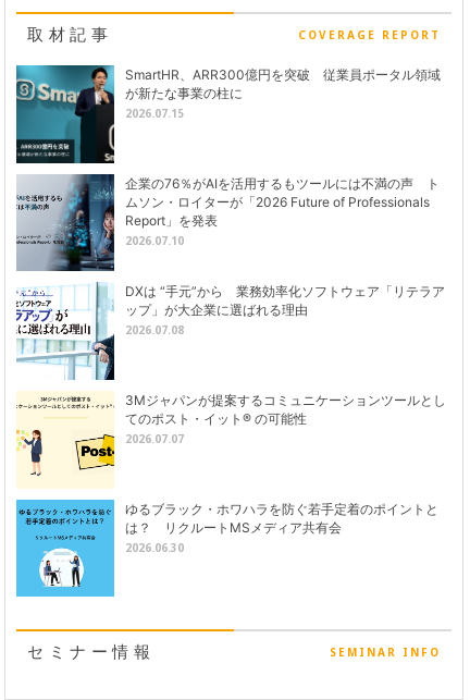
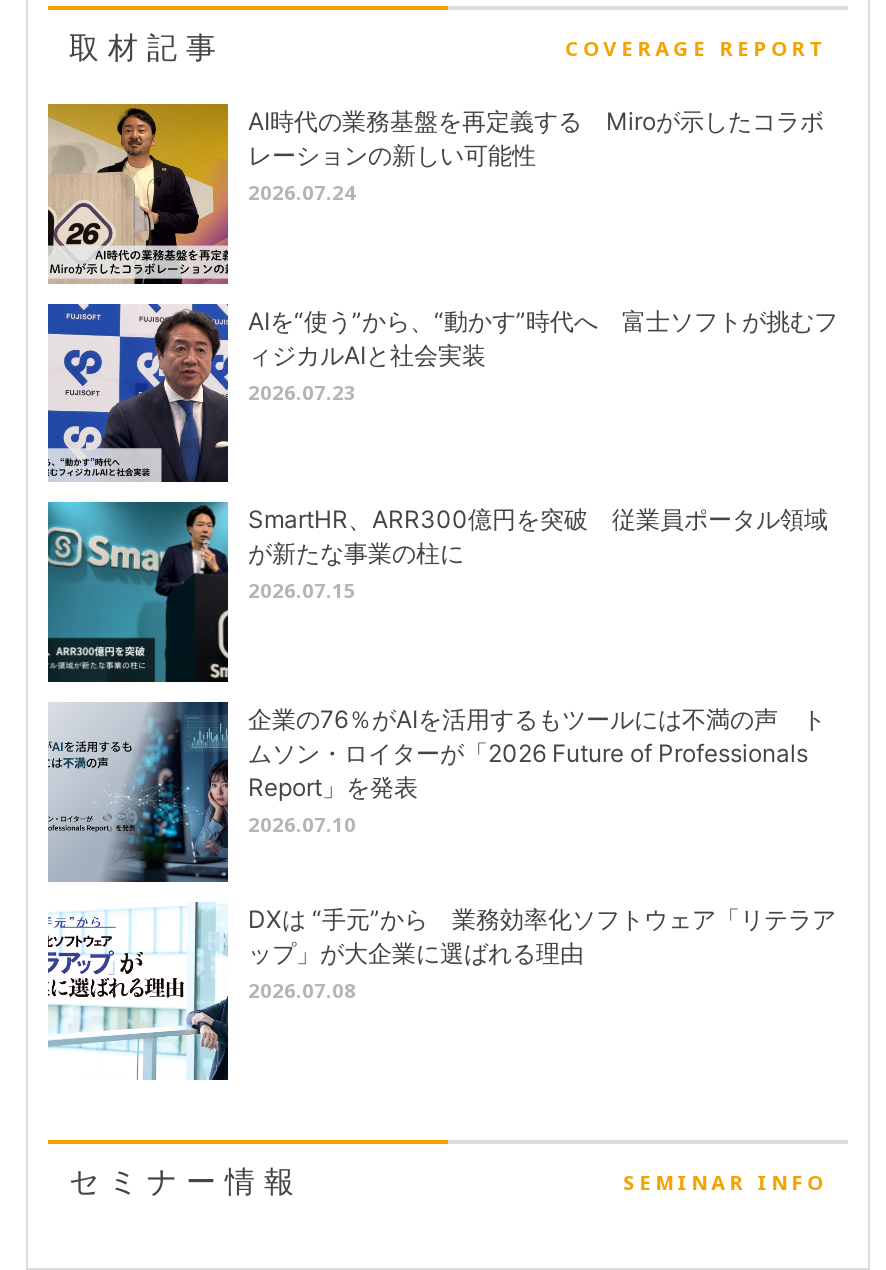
+ [image]
+ AI時代の業務基盤を再定義する Miroが示したコラボ
+ レーションの新しい可能性
+ 2026.07.24

+ [image]
+ AIを“使う”から、“動かす”時代へ 富士ソフトが挑むフ
+ ィジカルAIと社会実装
+ 2026.07.23

moved down: [image] | SmartHR、ARR300億円を突破 従業員ポータル領域 | が新たな事業の柱に | ... | ップ」が大企業に選ばれる理由 | 2026.07.08

- [image]
- 3Mジャパンが提案するコミュニケーションツールとし
- てのポスト・イット® の可能性
- 2026.07.07

- [image]
- ゆるブラック・ホワハラを防ぐ若手定着のポイントと
- は？ リクルートMSメディア共有会
- 2026.06.30
